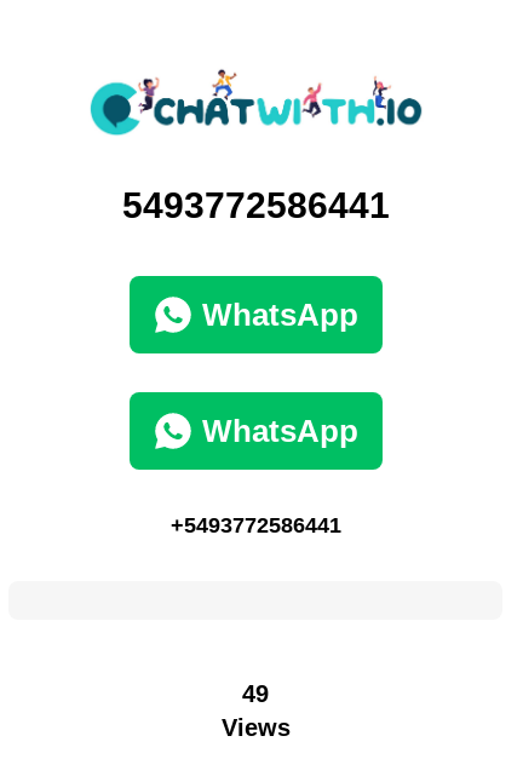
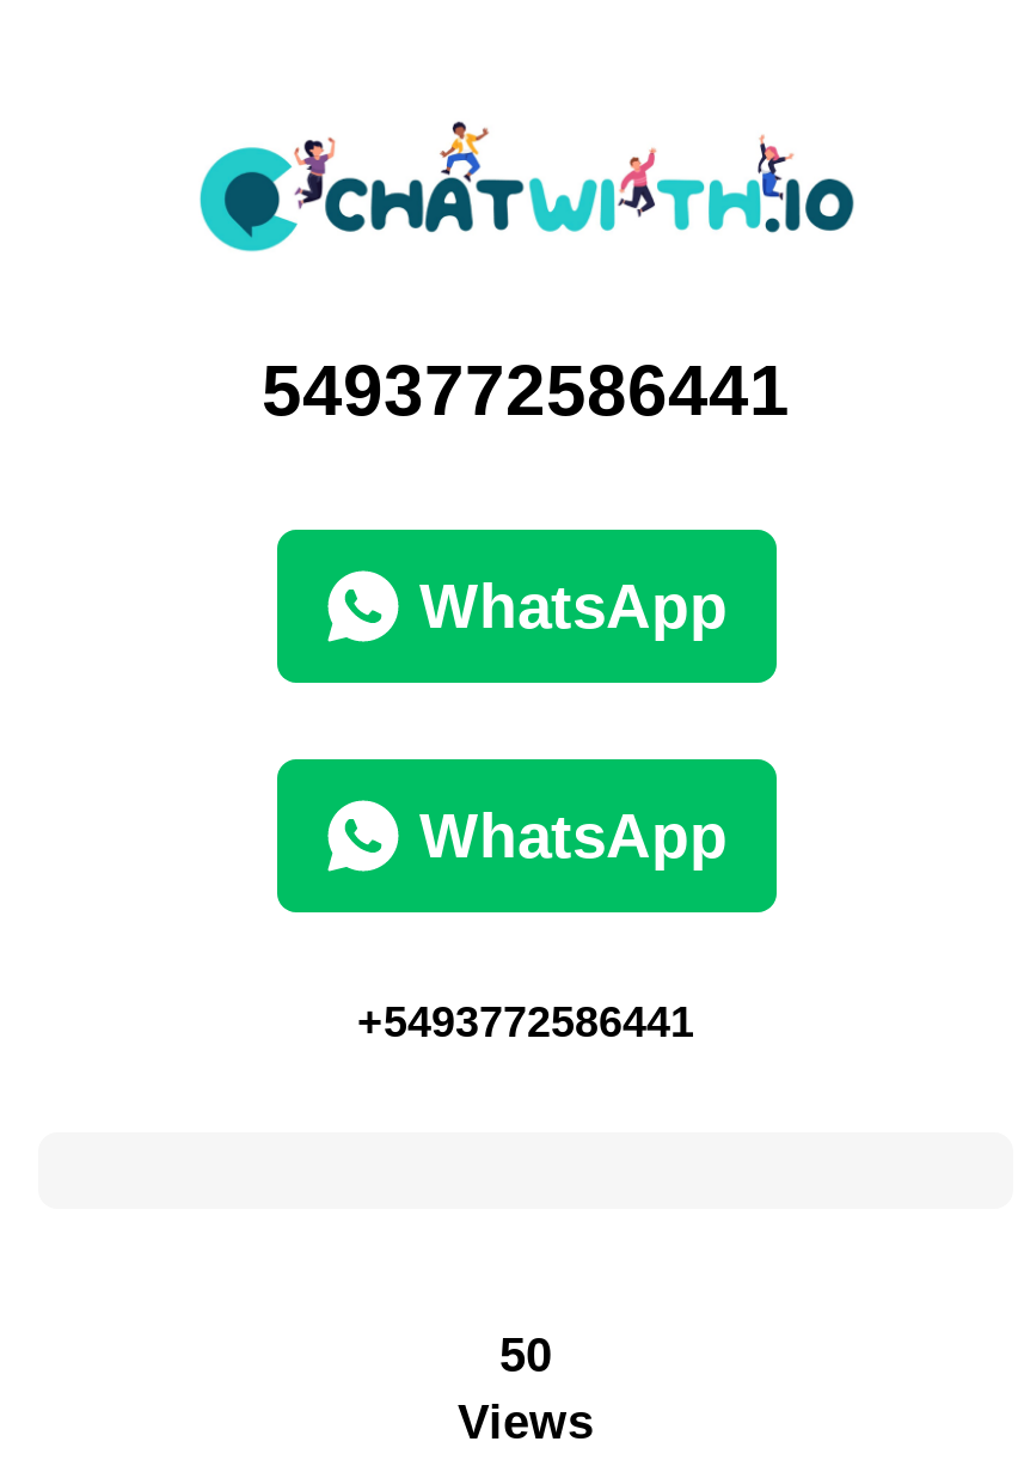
- 49
+ 50
